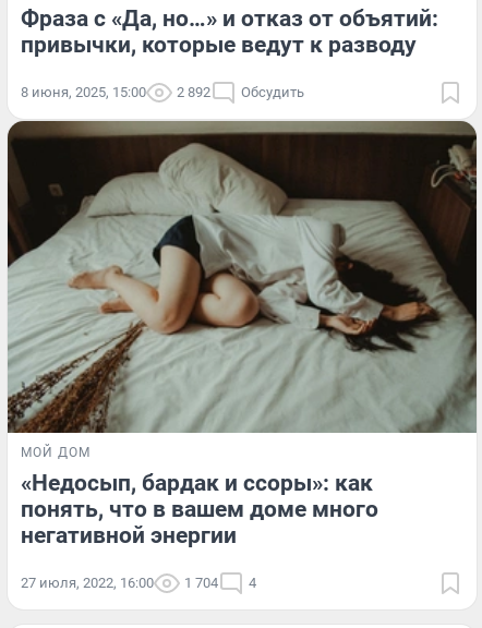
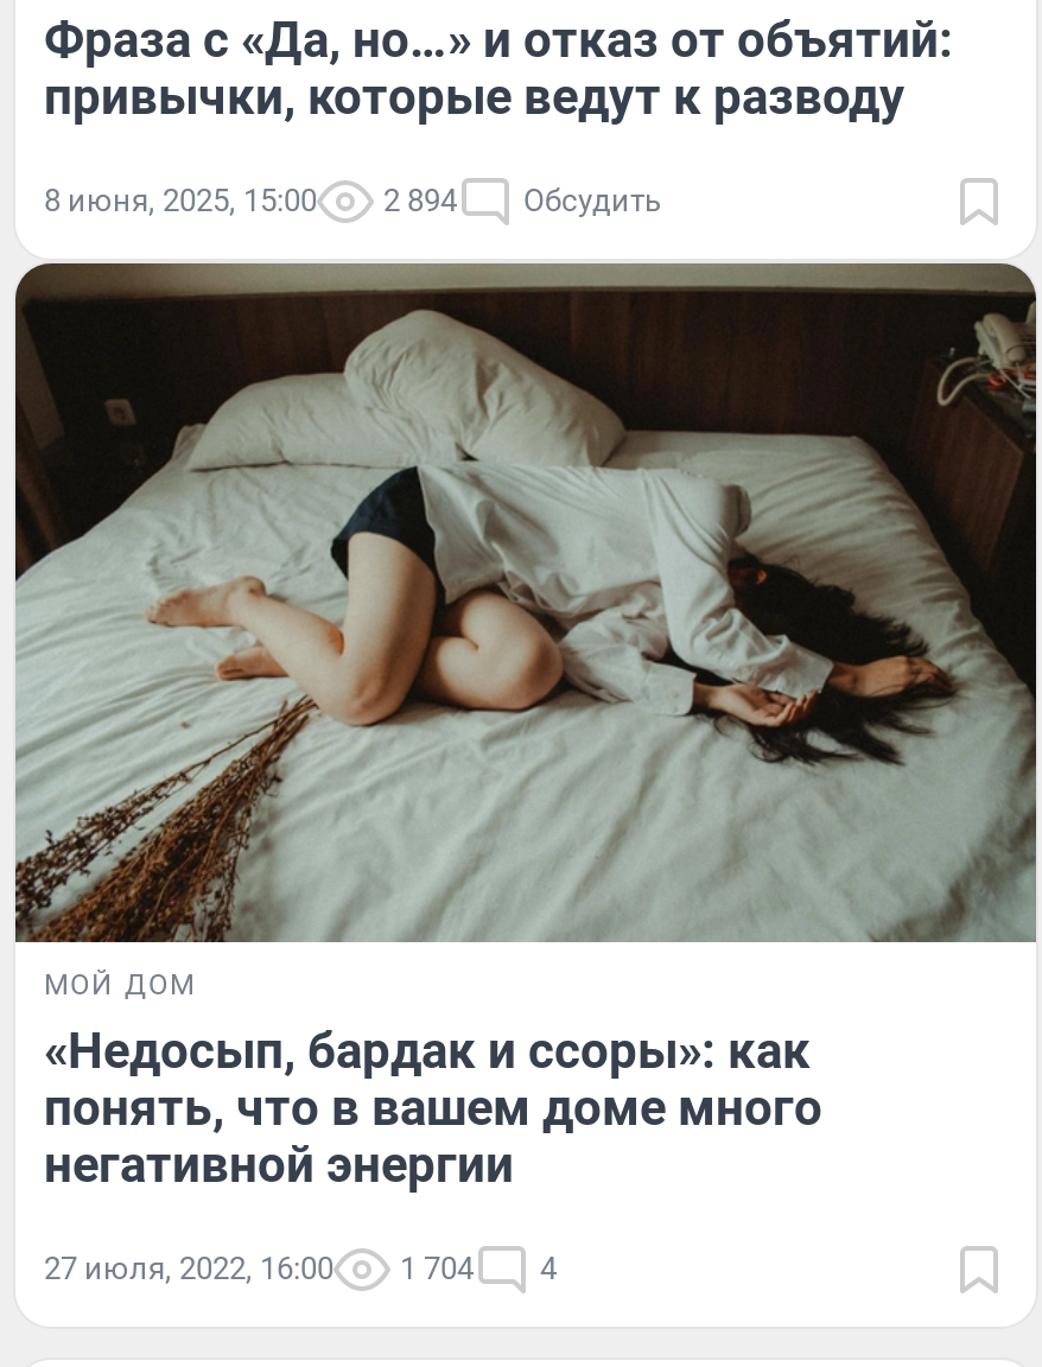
- 8 июня, 2025, 15:00 2 892 Обсудить
+ 8 июня, 2025, 15:00 2 894 Обсудить
